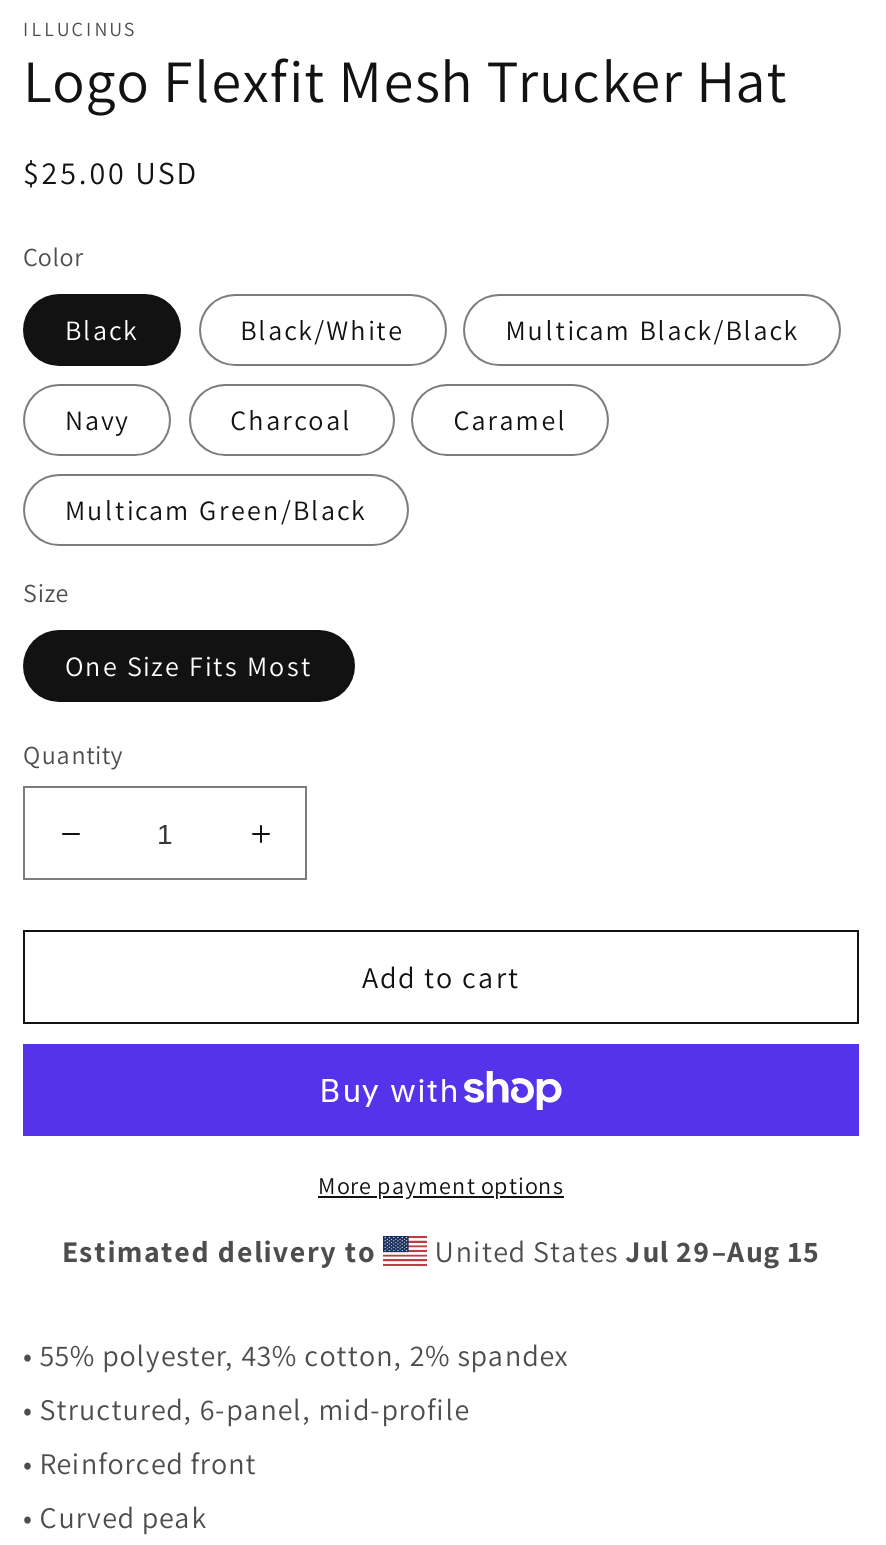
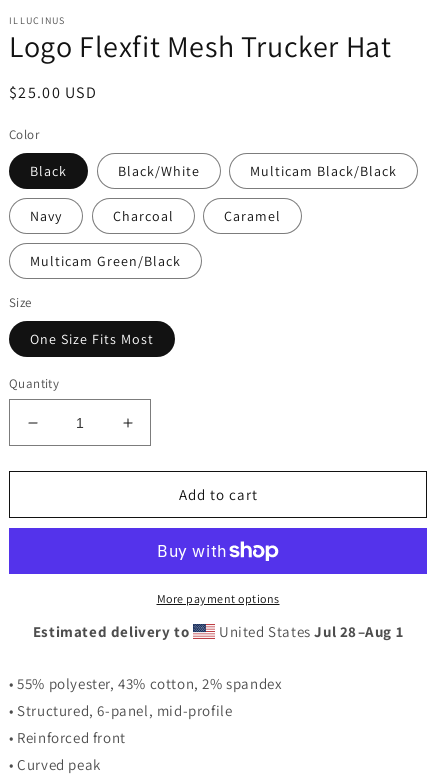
- United States Jul 29–Aug 15
+ United States Jul 28–Aug 1
